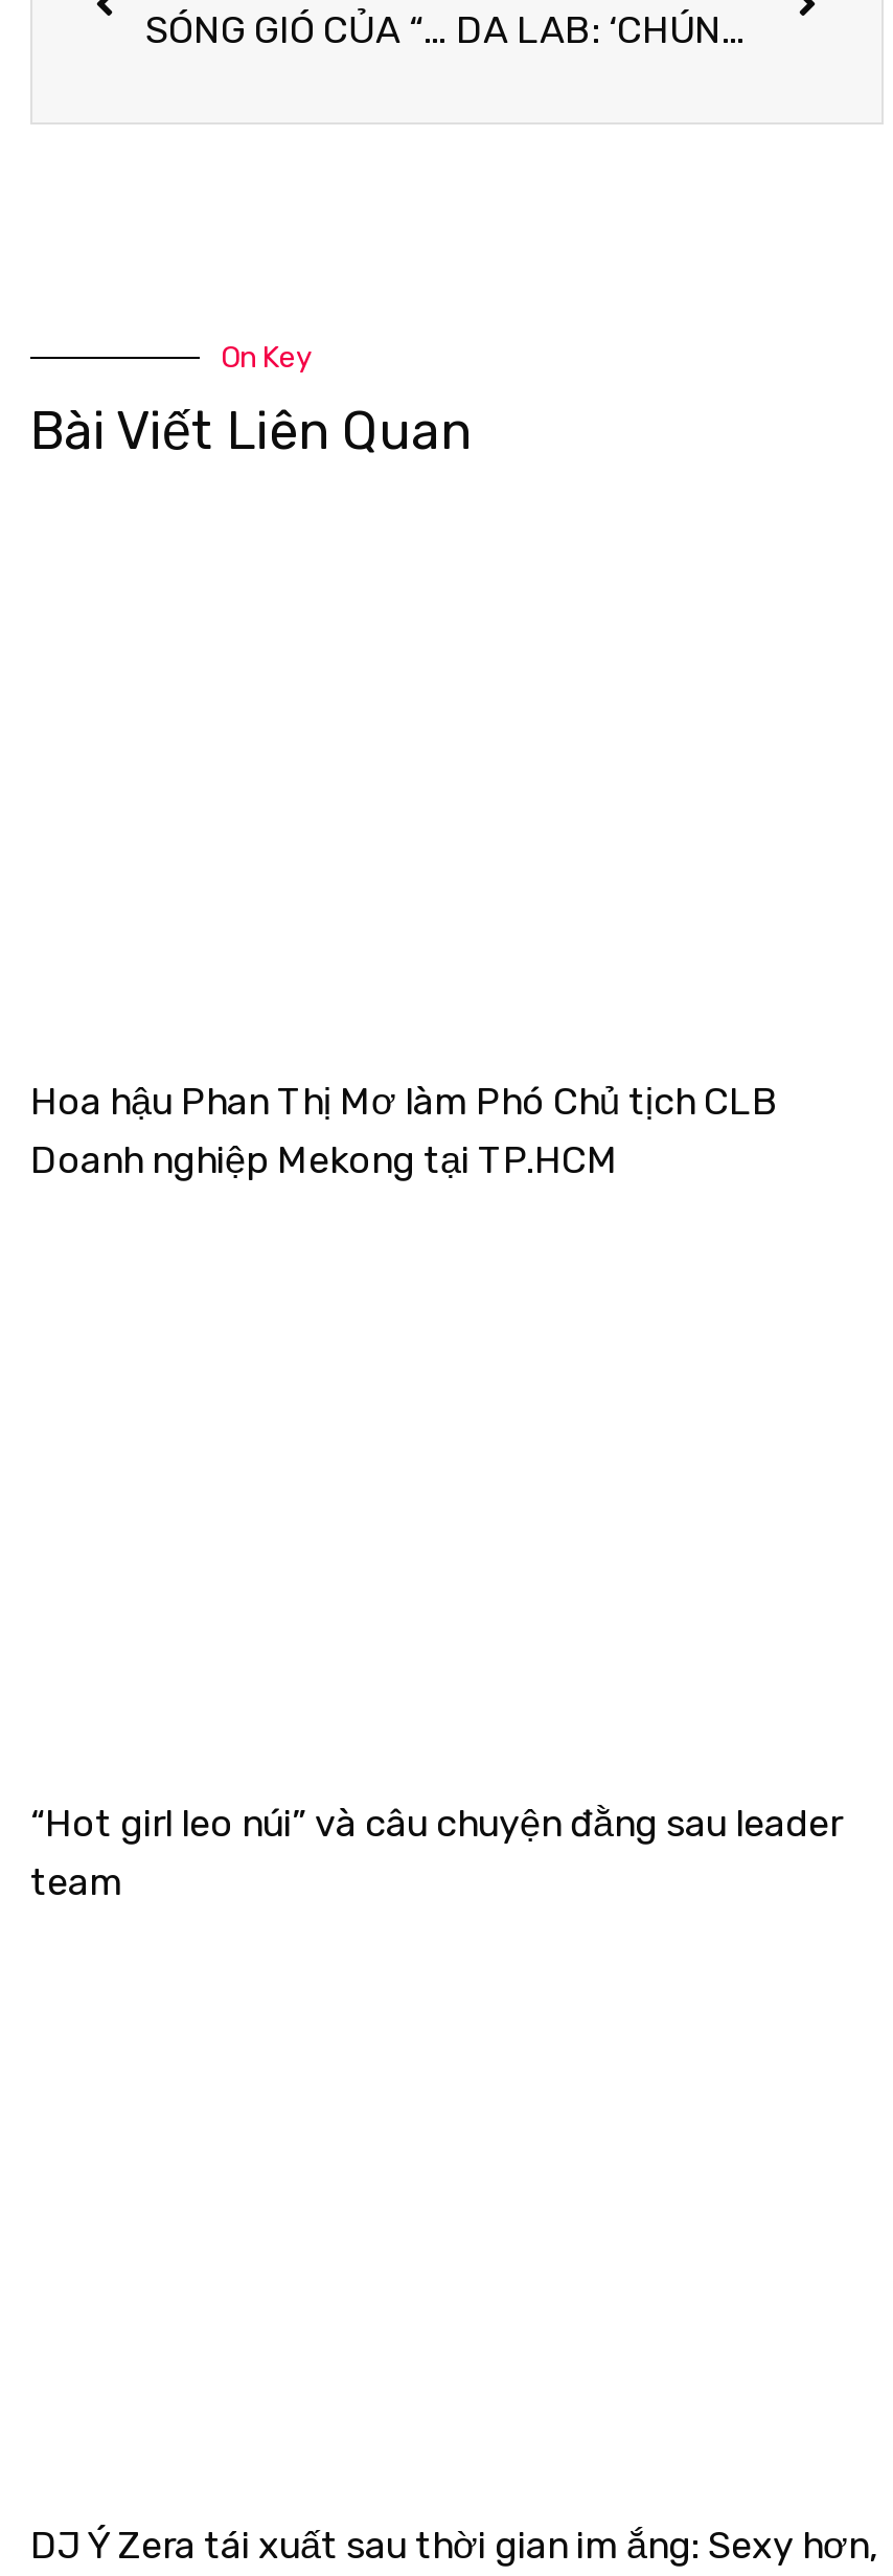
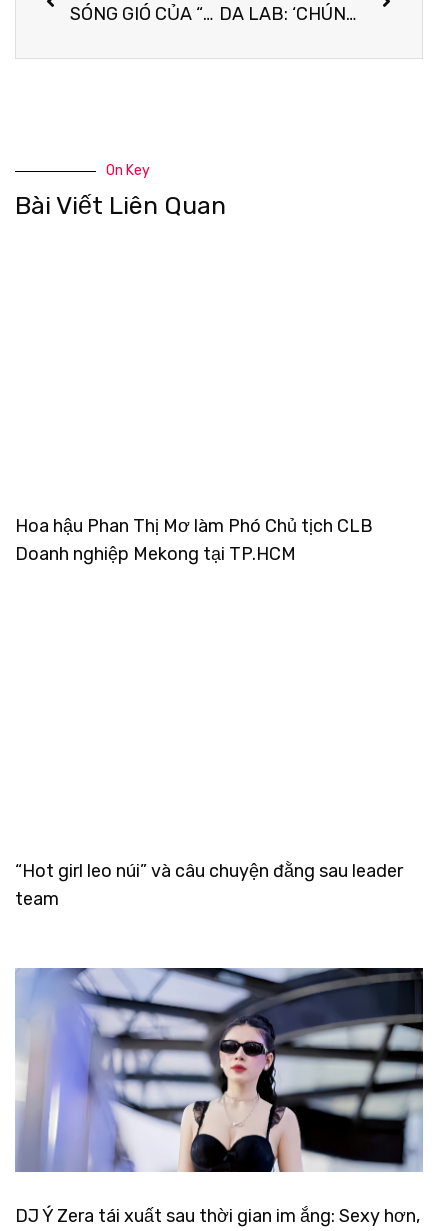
+ [image]
